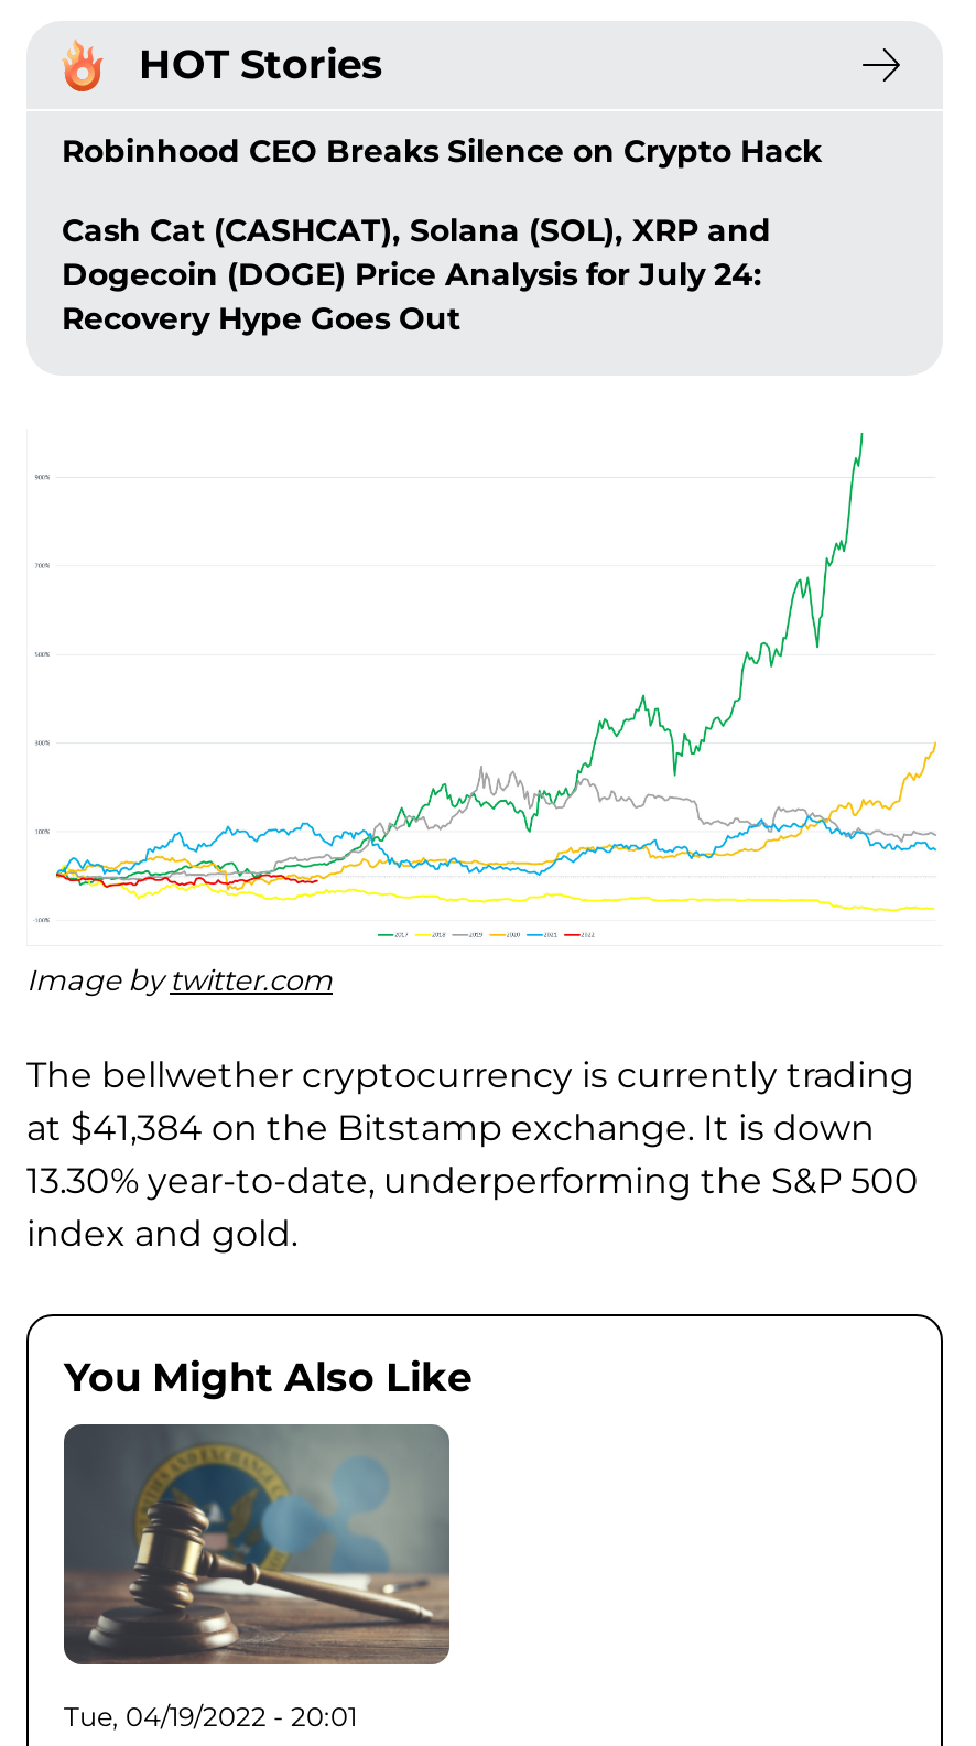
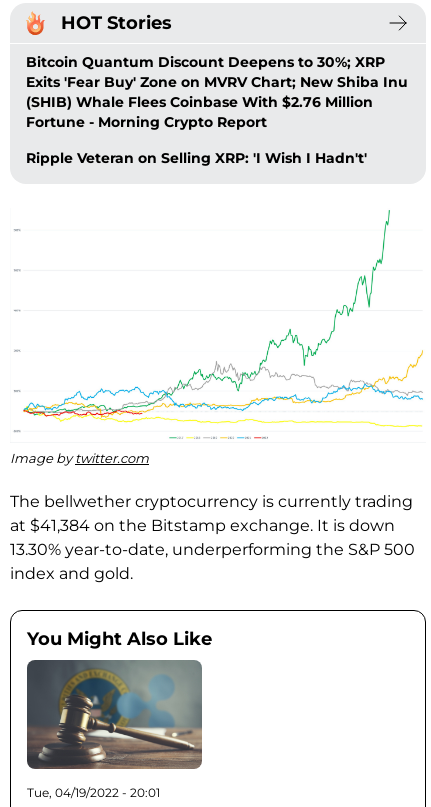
- Robinhood CEO Breaks Silence on Crypto Hack
+ Bitcoin Quantum Discount Deepens to 30%; XRP
+ Exits 'Fear Buy' Zone on MVRV Chart; New Shiba Inu
+ (SHIB) Whale Flees Coinbase With $2.76 Million
+ Fortune - Morning Crypto Report

- Cash Cat (CASHCAT), Solana (SOL), XRP and
- Dogecoin (DOGE) Price Analysis for July 24:
- Recovery Hype Goes Out
+ Ripple Veteran on Selling XRP: 'I Wish I Hadn't'
